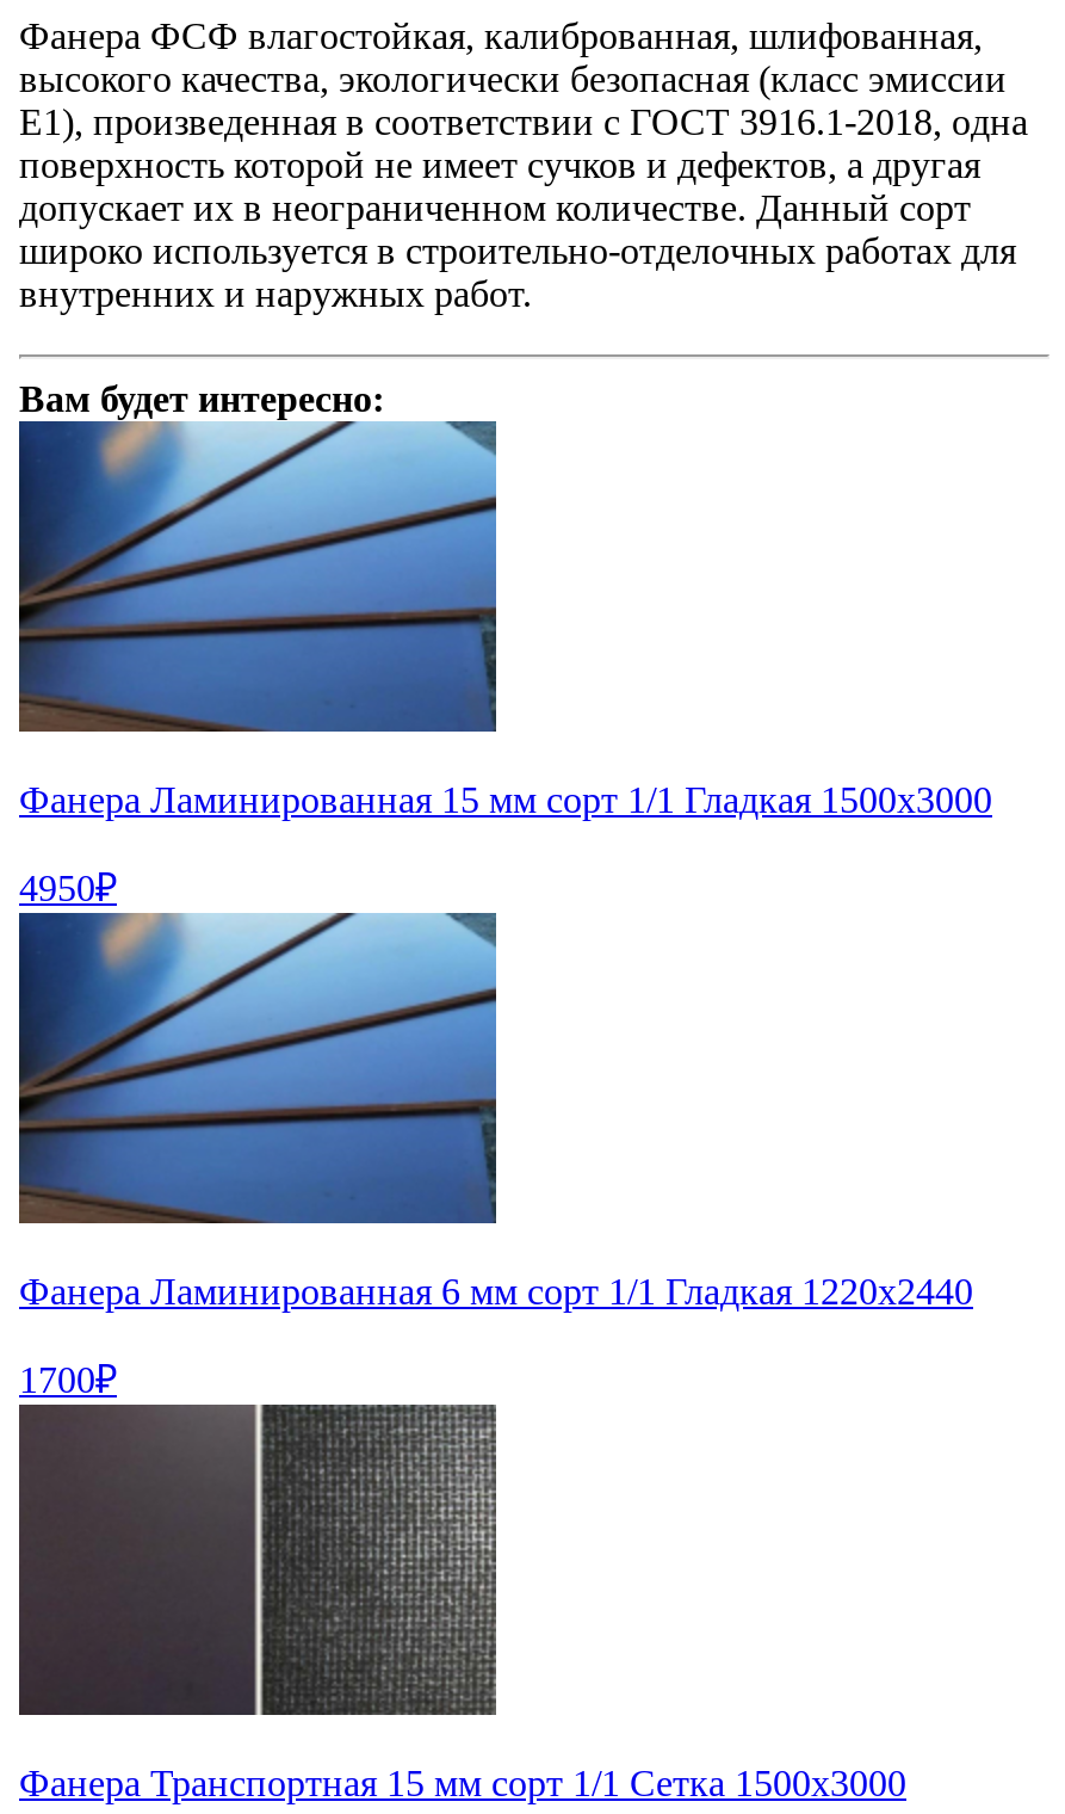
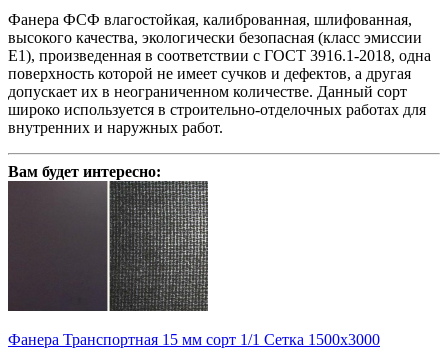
- [image]
- Фанера Ламинированная 15 мм сорт 1/1 Гладкая 1500x3000
- 4950₽

- [image]
- Фанера Ламинированная 6 мм сорт 1/1 Гладкая 1220x2440
- 1700₽
